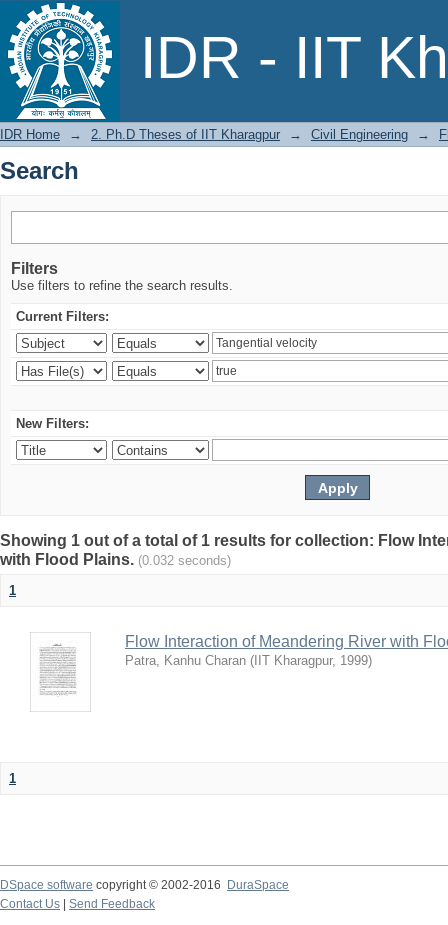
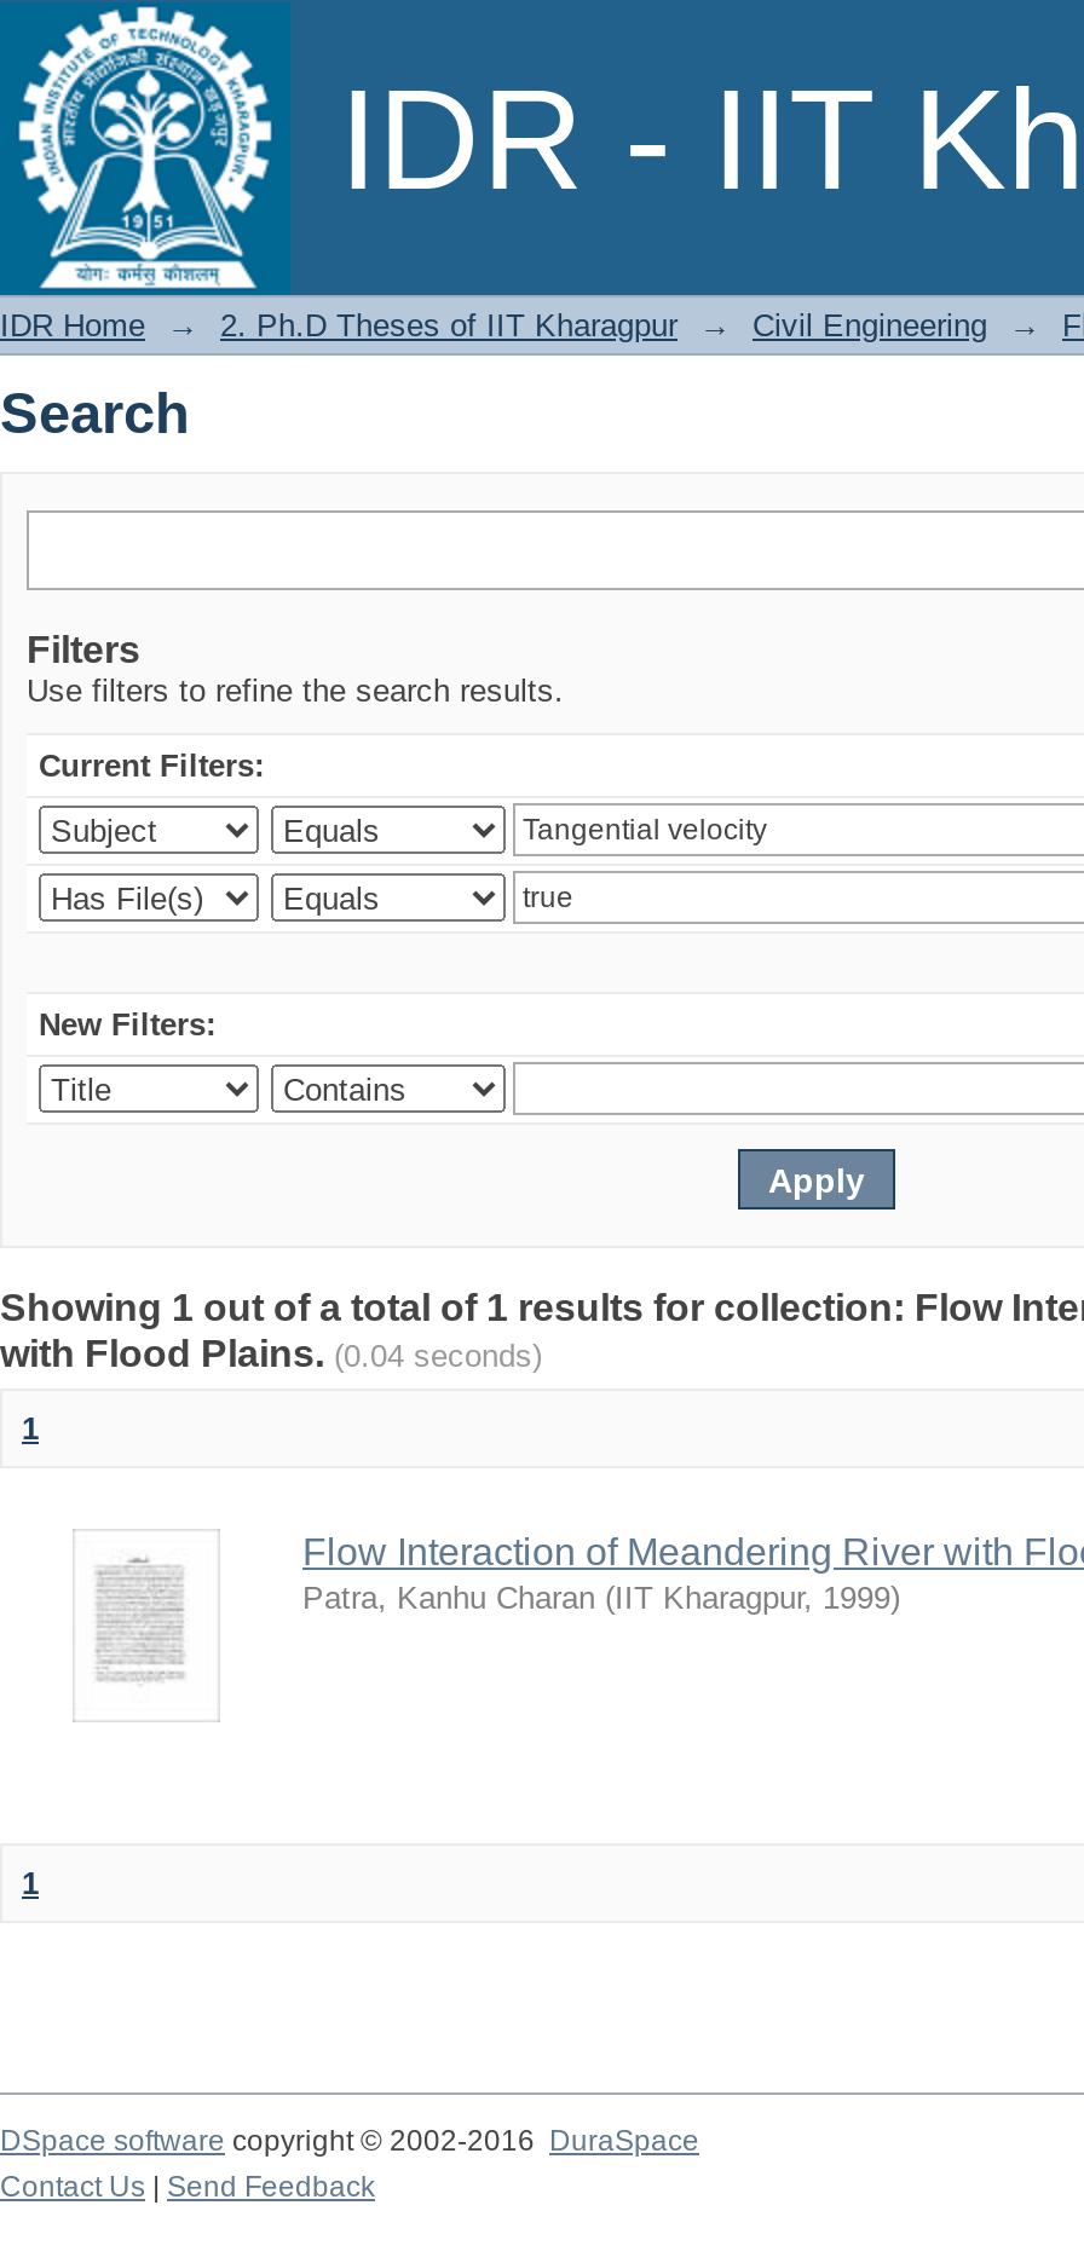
- with Flood Plains. (0.032 seconds)
+ with Flood Plains. (0.04 seconds)
